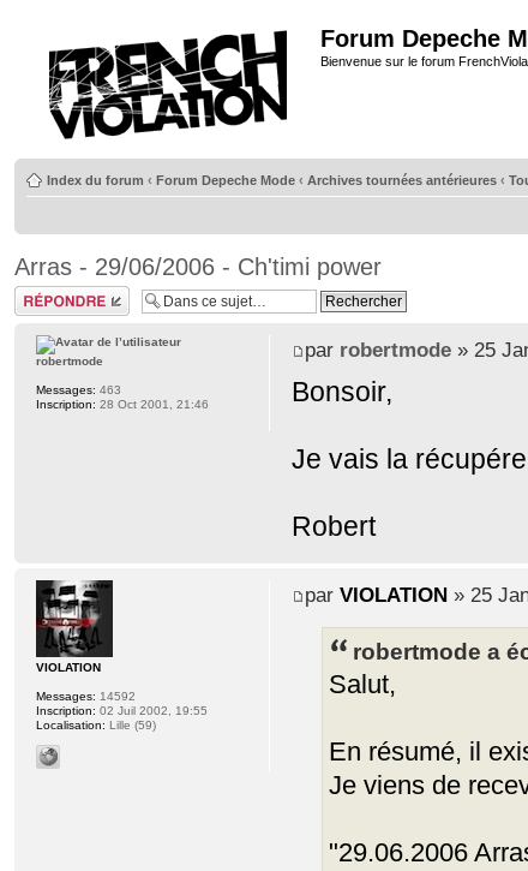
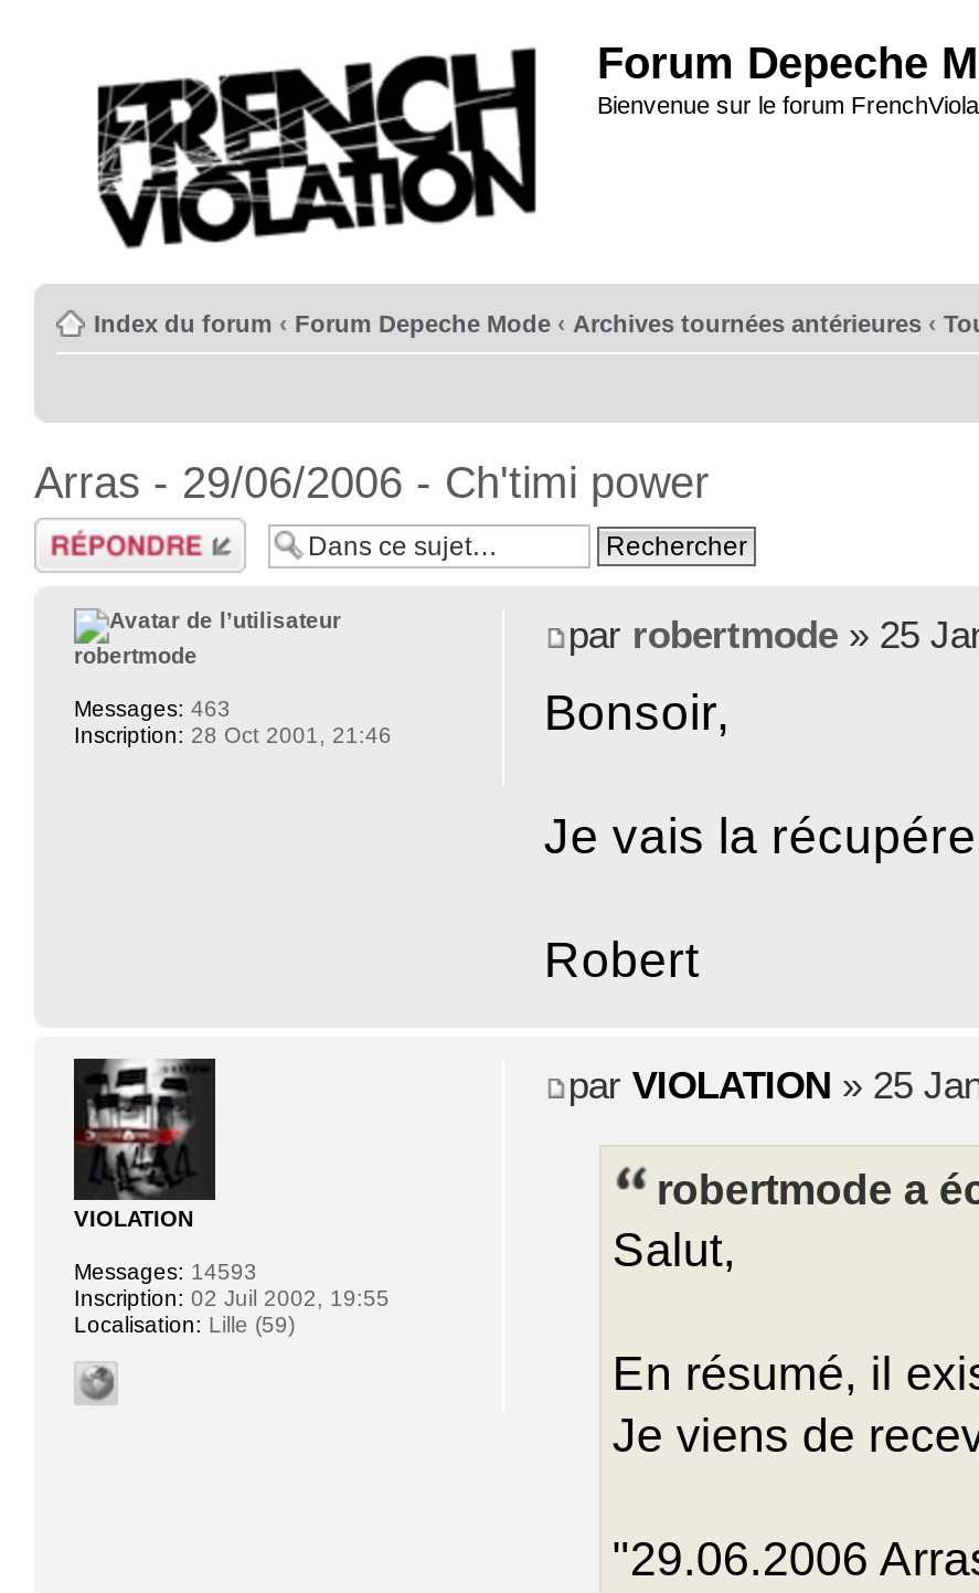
- Messages: 14592
+ Messages: 14593
